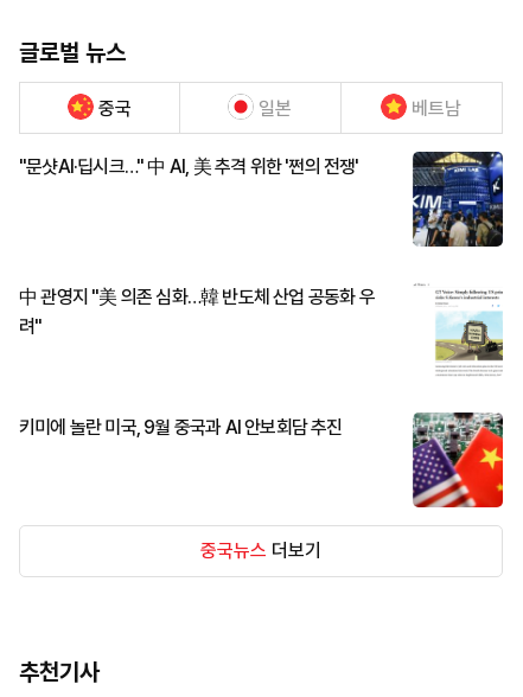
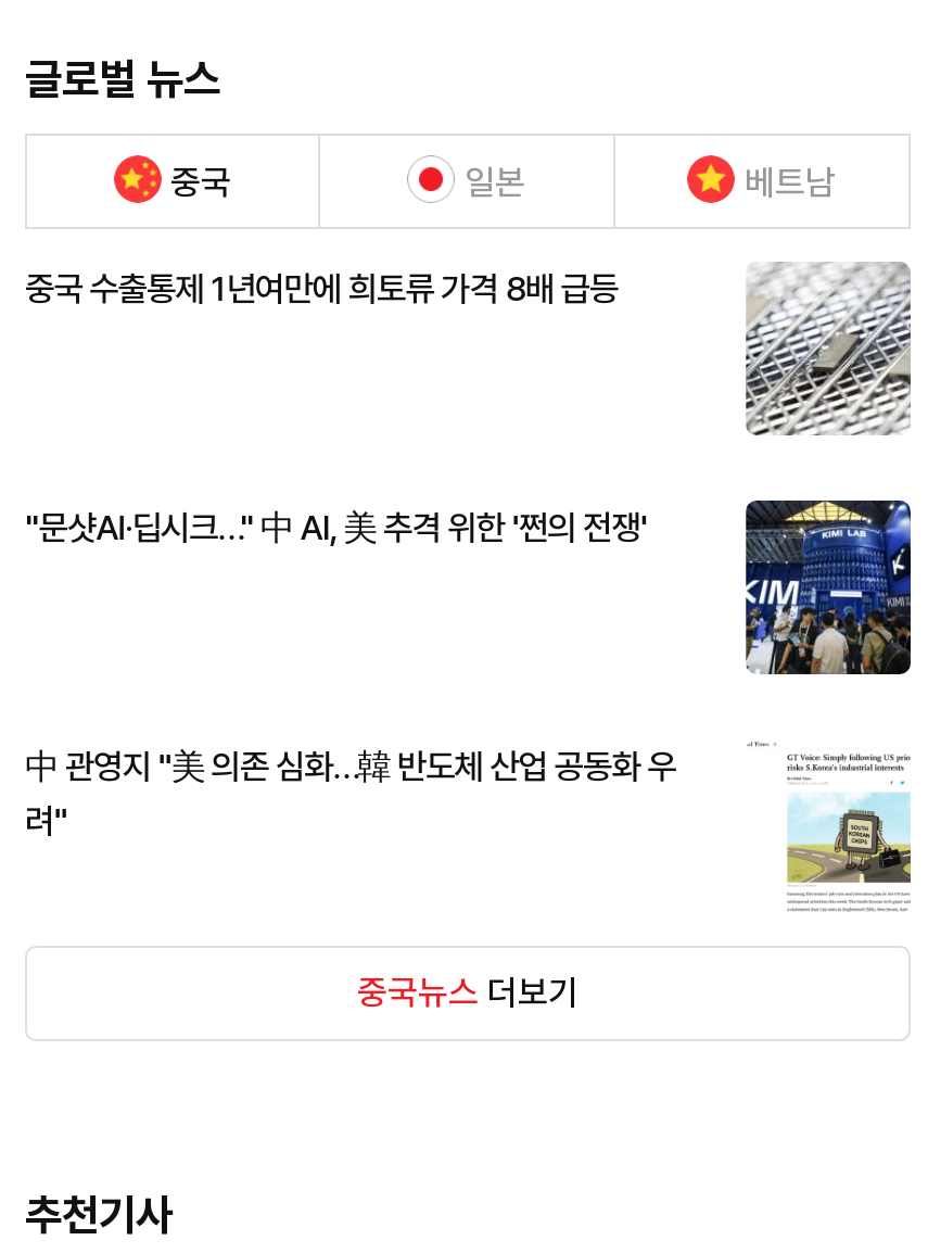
+ 중국 수출통제 1년여만에 희토류 가격 8배 급등

+ [image]

moved down: [image]

moved down: 中 관영지 "美 의존 심화…韓 반도체 산업 공동화 우 | 려"

- 키미에 놀란 미국, 9월 중국과 AI 안보회담 추진

- [image]
